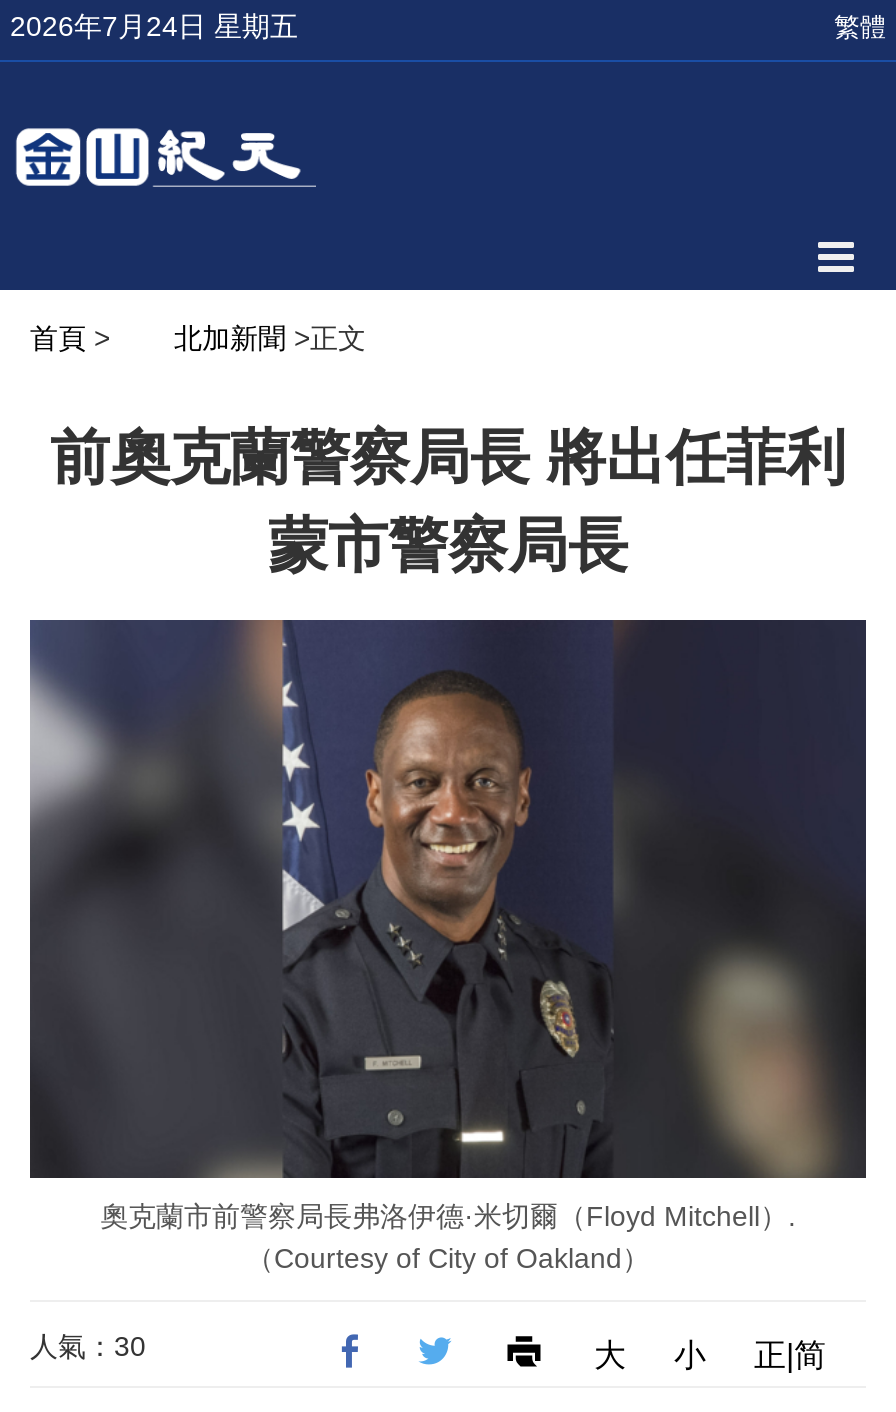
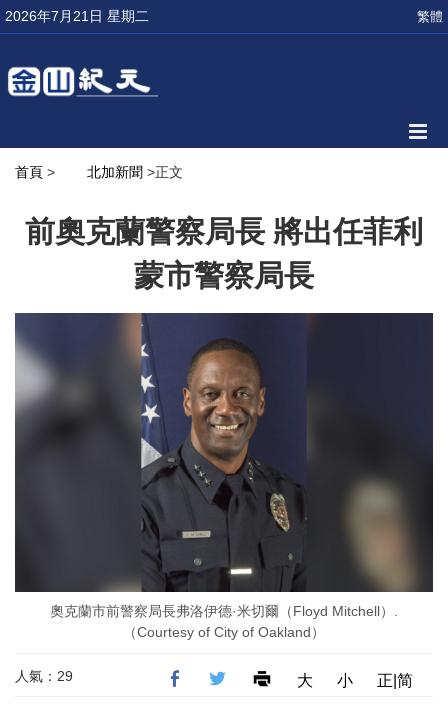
- 2026年7月24日 星期五
+ 2026年7月21日 星期二

- 人氣：30
+ 人氣：29
